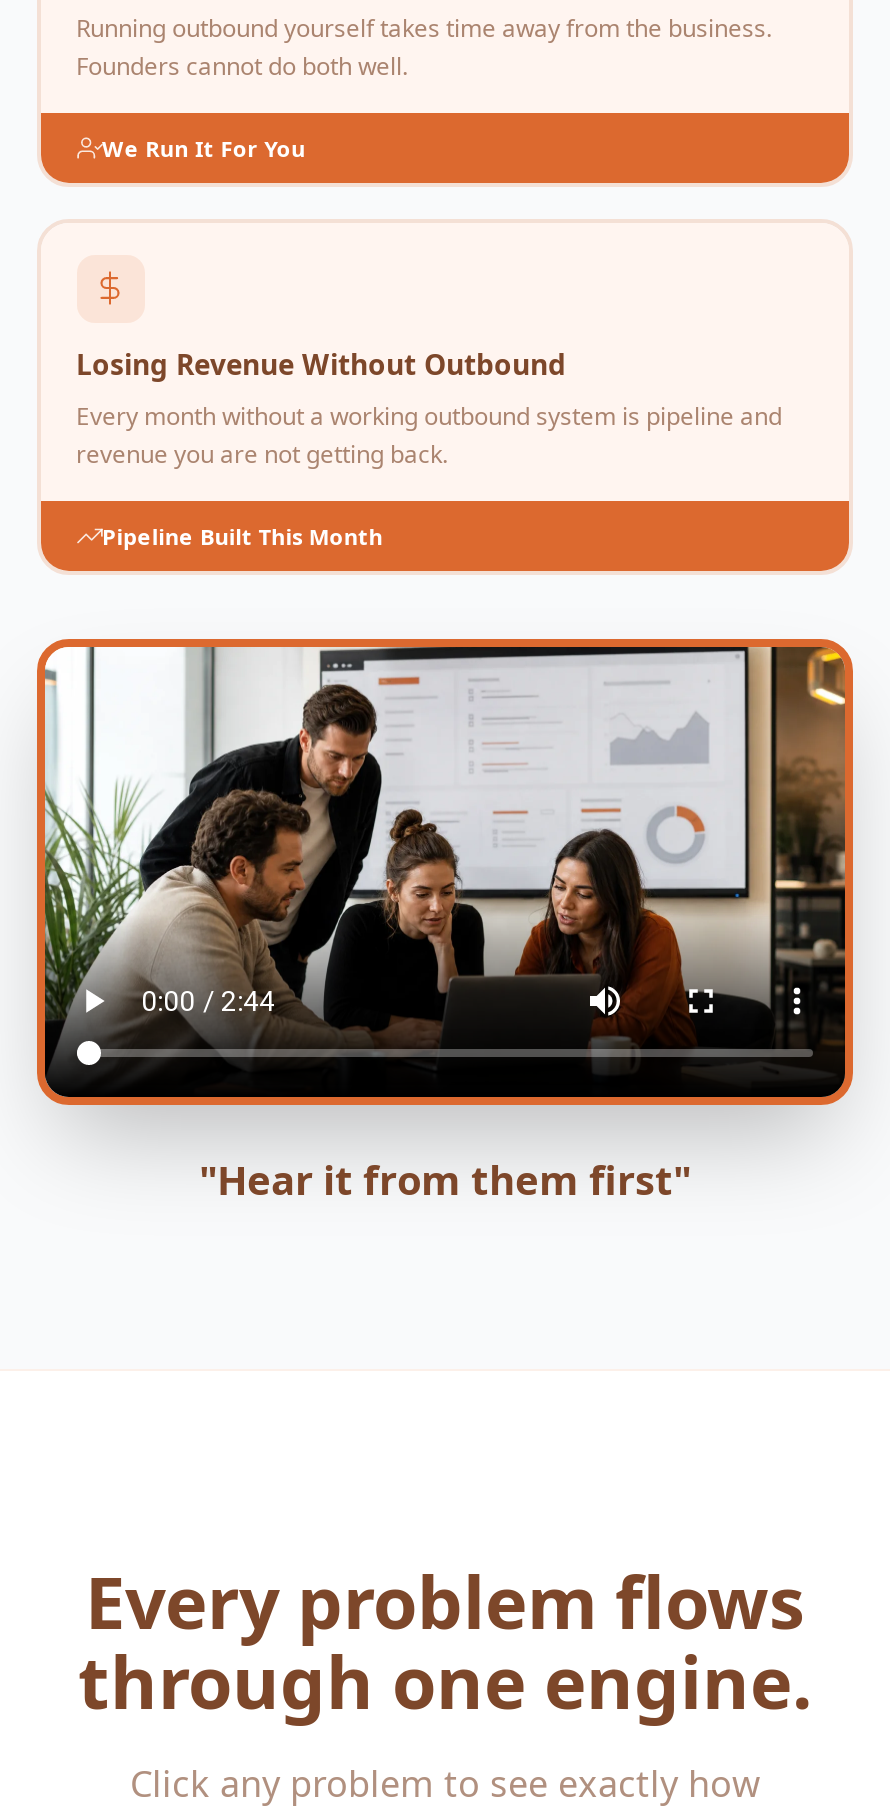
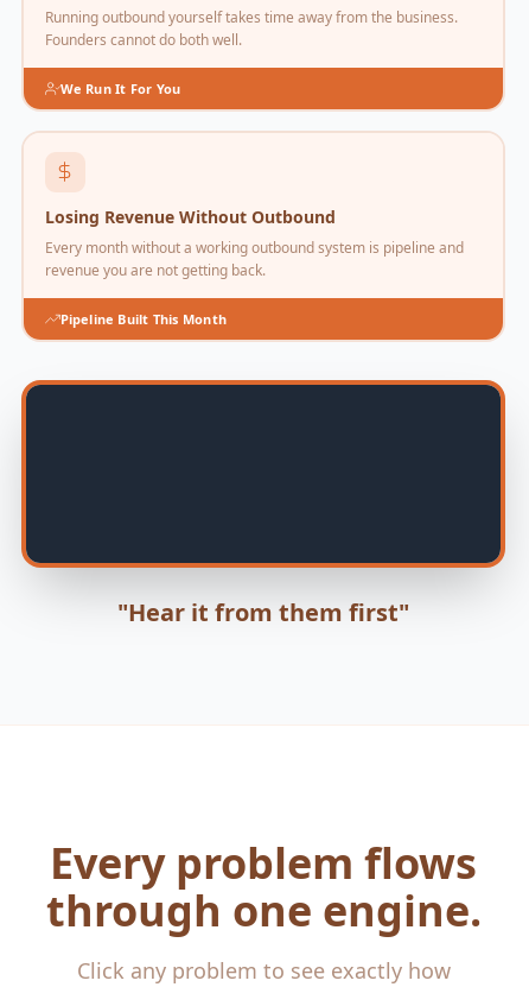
- [image]
